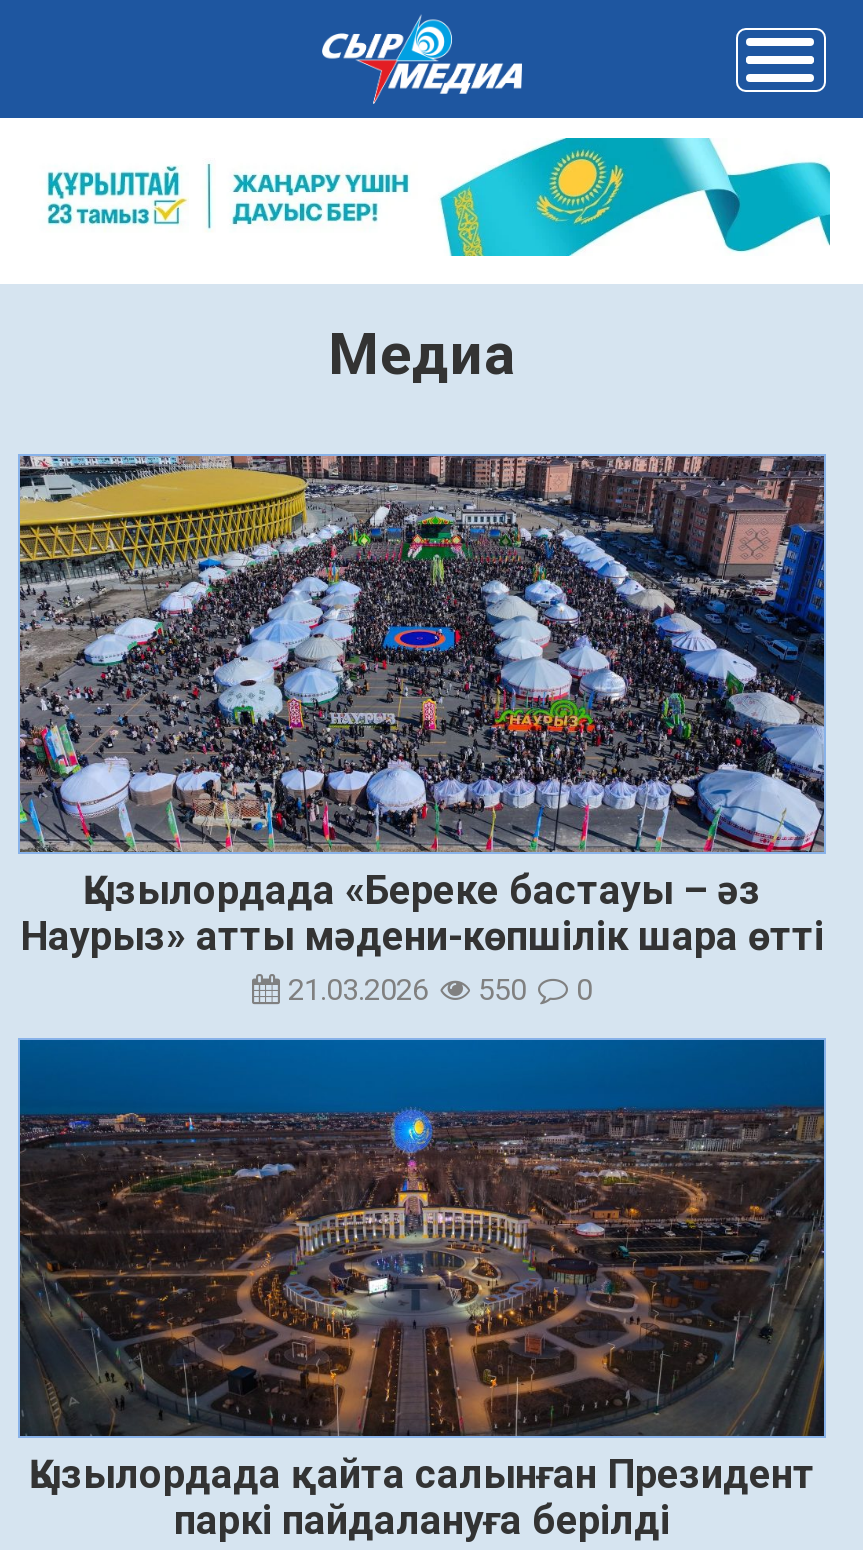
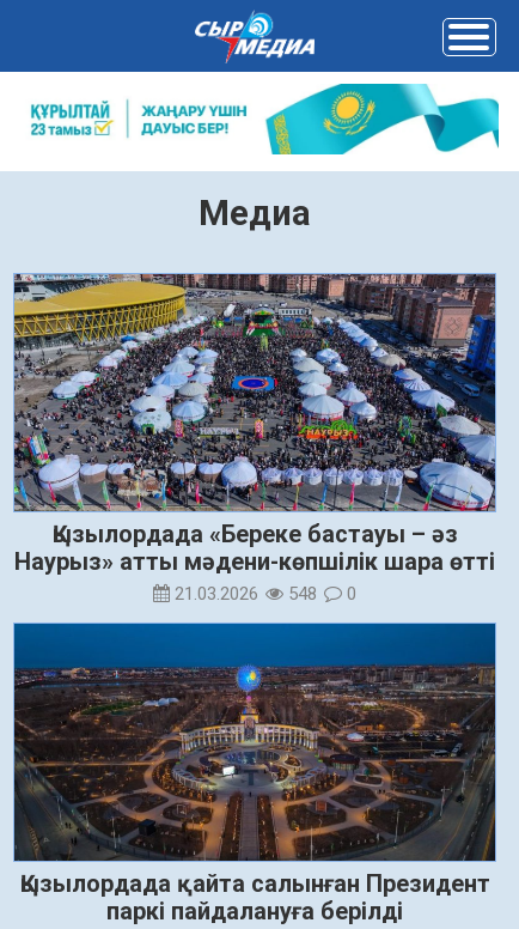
- 21.03.2026 550 0
+ 21.03.2026 548 0
